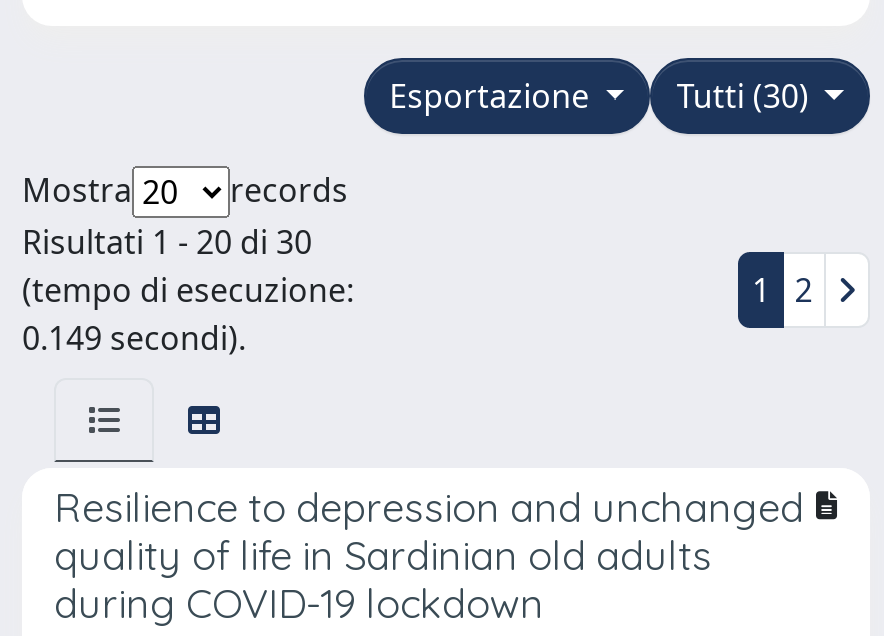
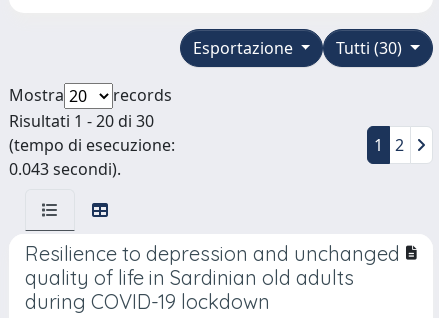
- 0.149 secondi).
+ 0.043 secondi).
